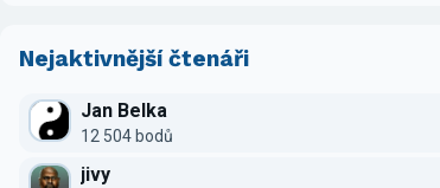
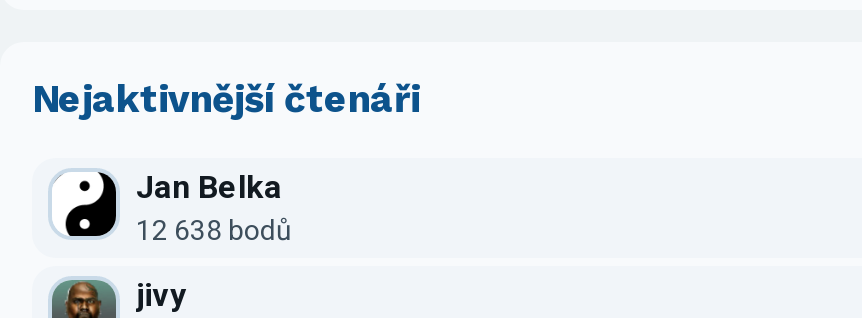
- 12 504 bodů
+ 12 638 bodů
